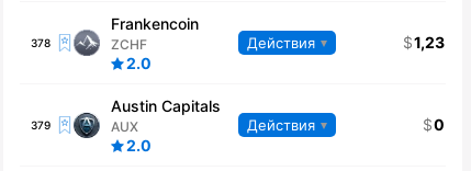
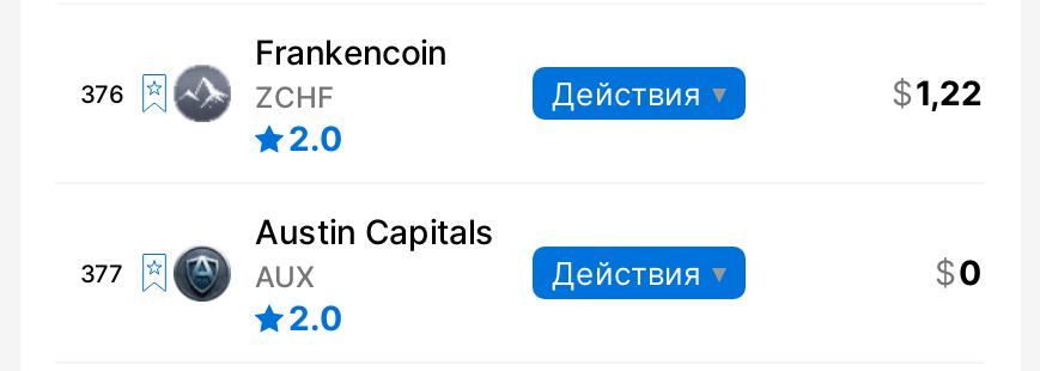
- 378
+ 376

- 1,23
+ 1,22

- 379
+ 377
